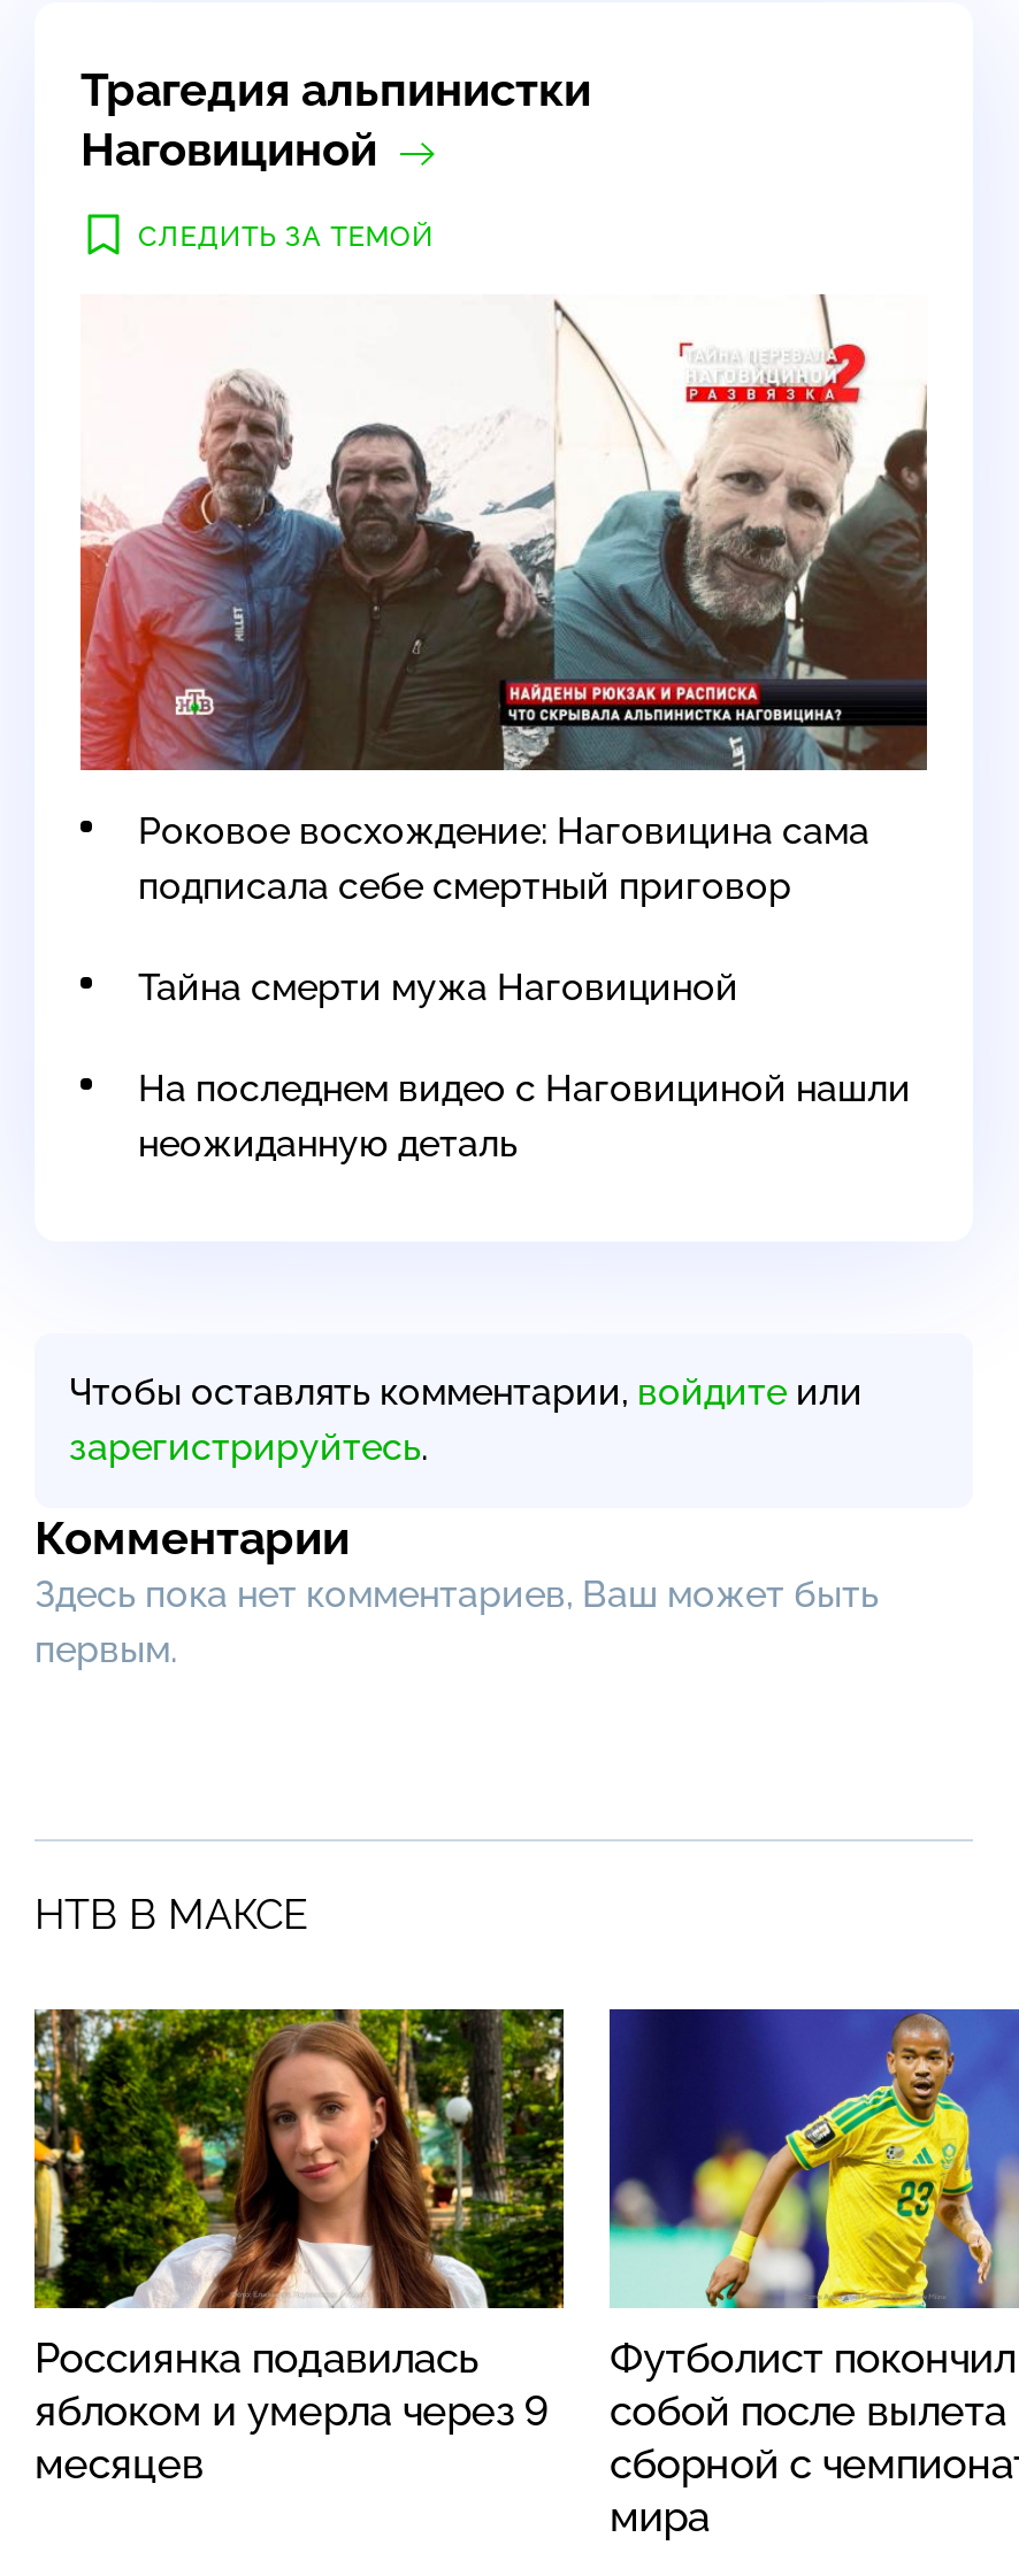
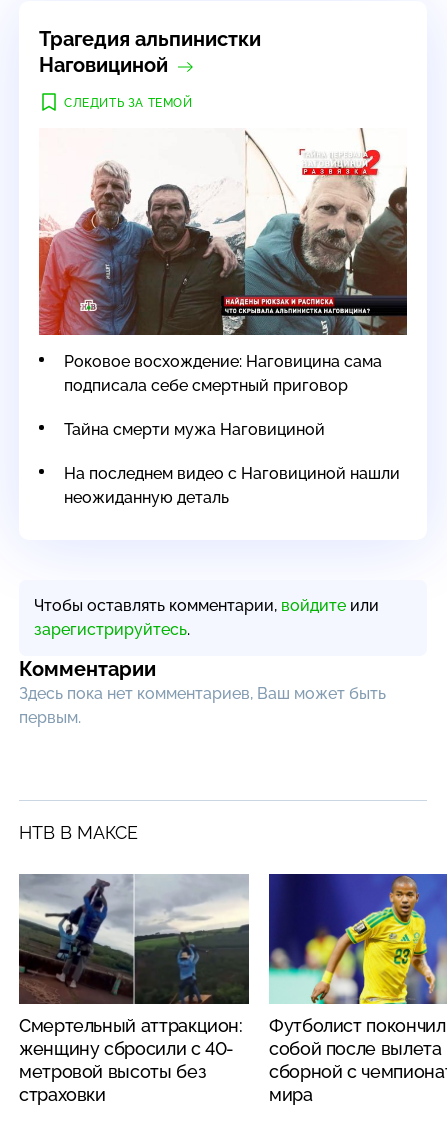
- [image]
- Россиянка подавилась
- яблоком и умерла через 9
- месяцев
+ [image]
+ Смертельный аттракцион:
+ женщину сбросили с 40-
+ метровой высоты без
+ страховки
